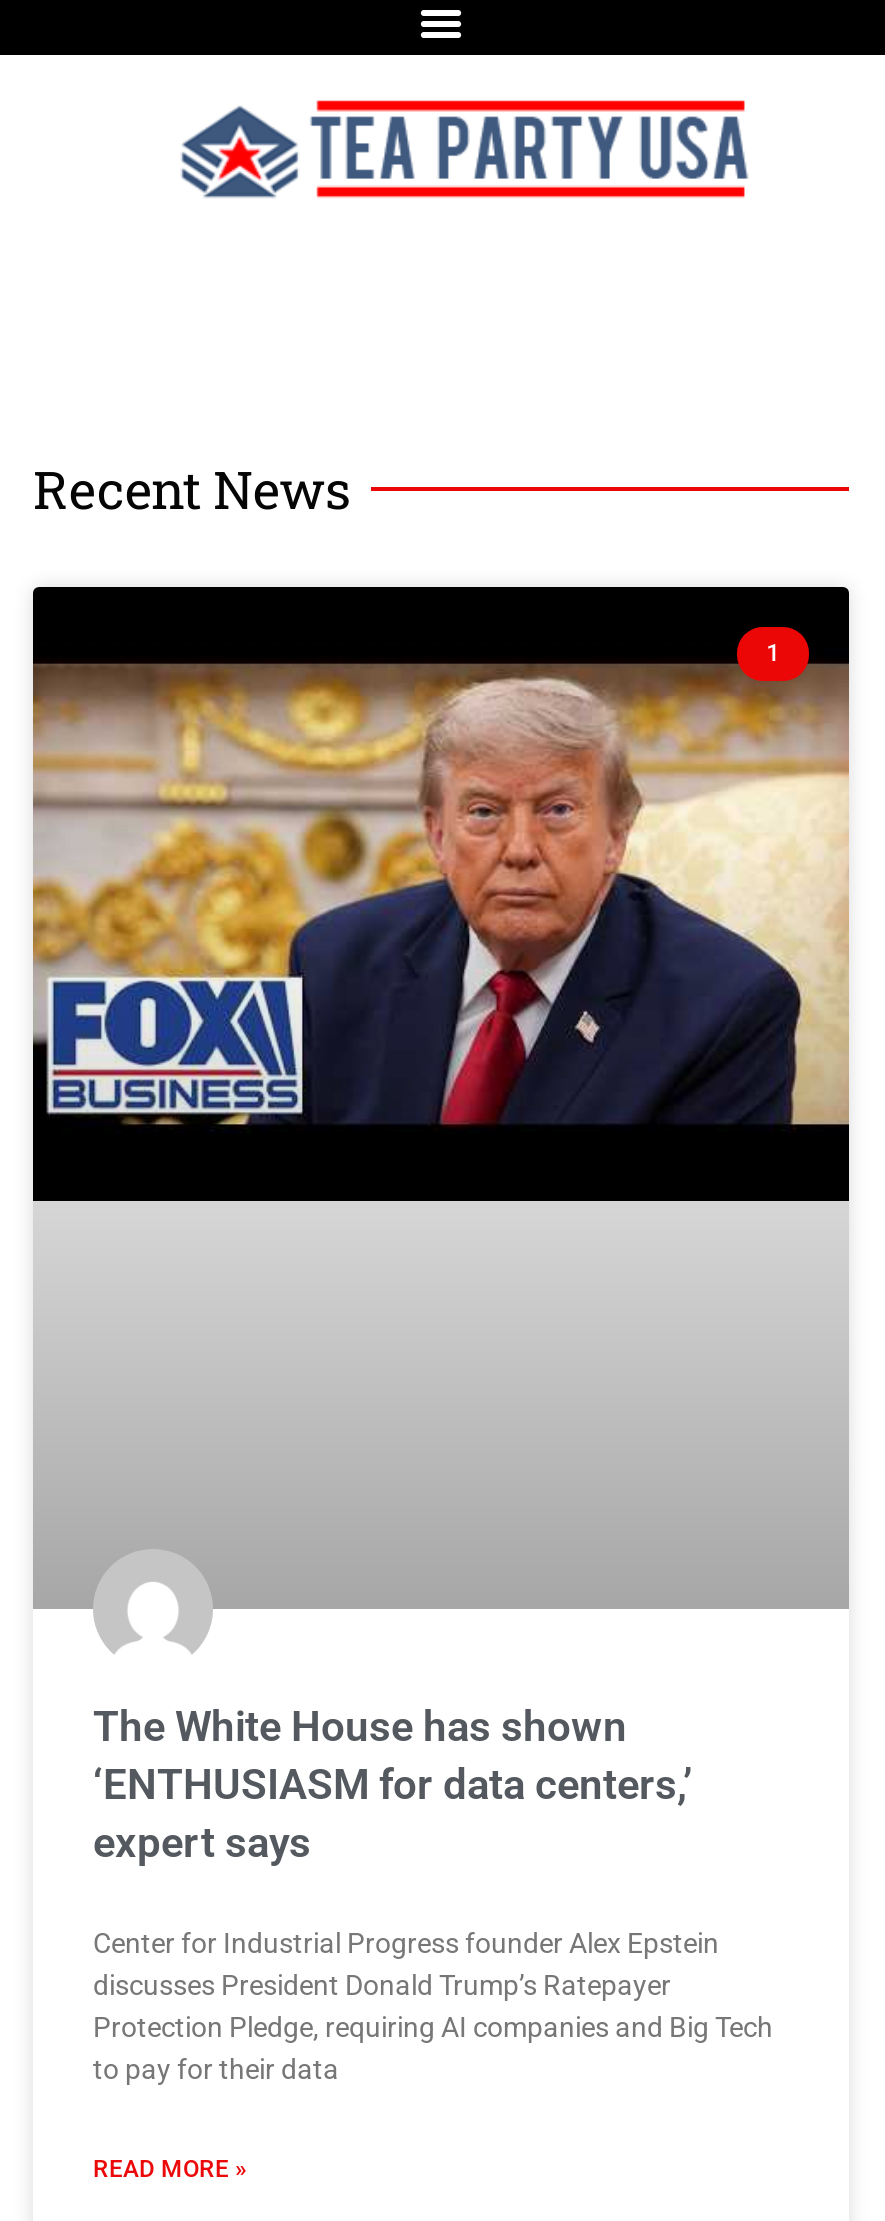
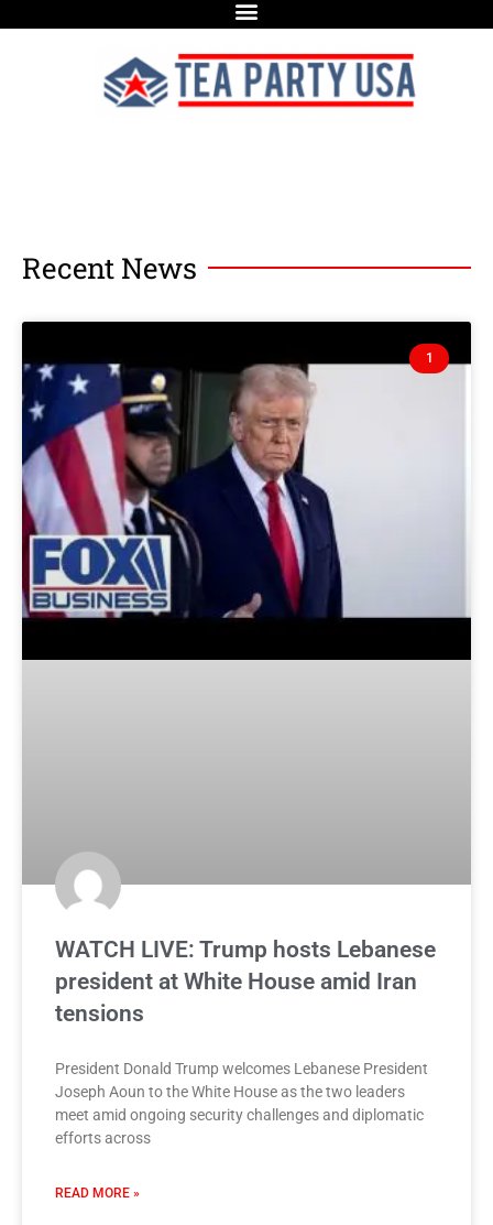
- [image]
+ [image]

- The White House has shown
- ‘ENTHUSIASM for data centers,’
- expert says
+ WATCH LIVE: Trump hosts Lebanese
+ president at White House amid Iran
+ tensions

- Center for Industrial Progress founder Alex Epstein
- discusses President Donald Trump’s Ratepayer
- Protection Pledge, requiring AI companies and Big Tech
- to pay for their data
+ President Donald Trump welcomes Lebanese President
+ Joseph Aoun to the White House as the two leaders
+ meet amid ongoing security challenges and diplomatic
+ efforts across
